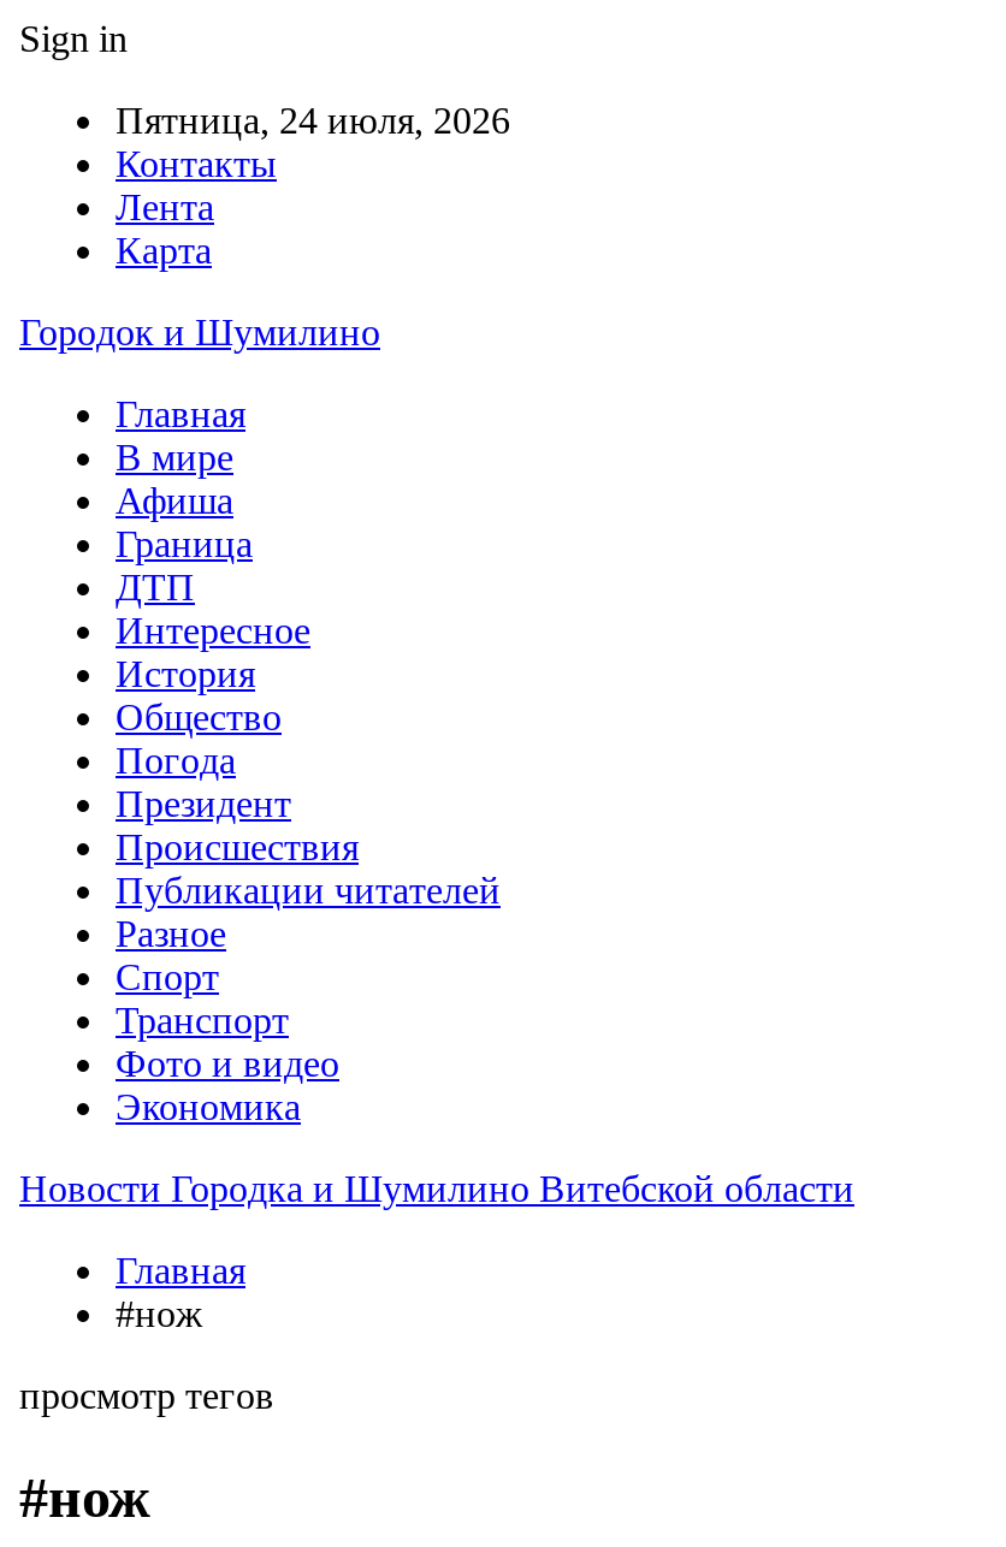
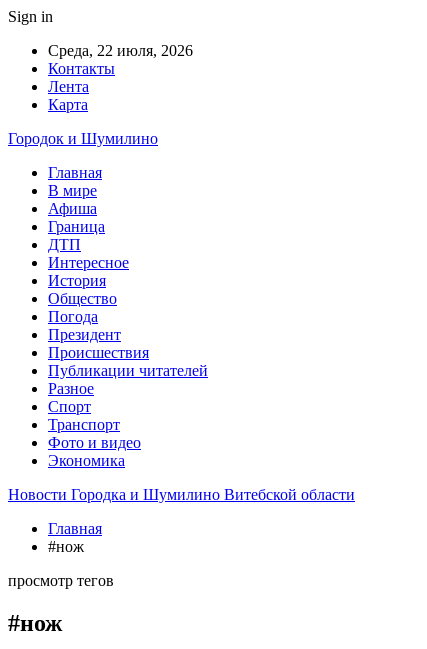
- Пятница, 24 июля, 2026
+ Среда, 22 июля, 2026
